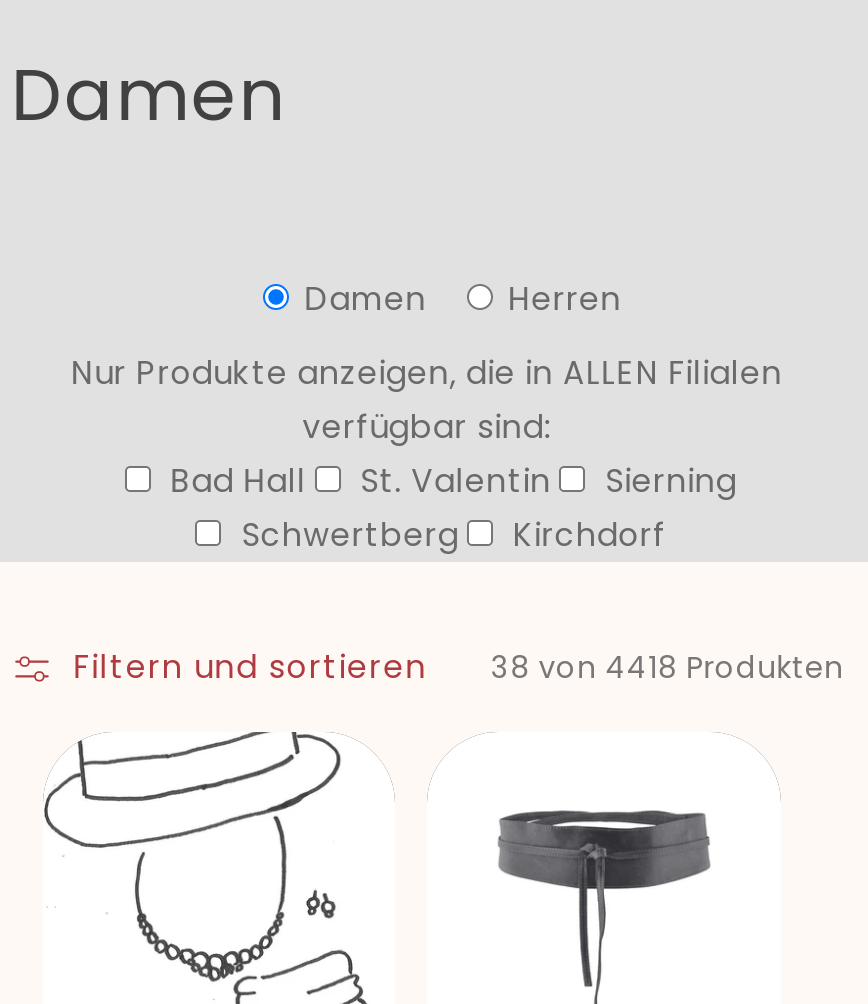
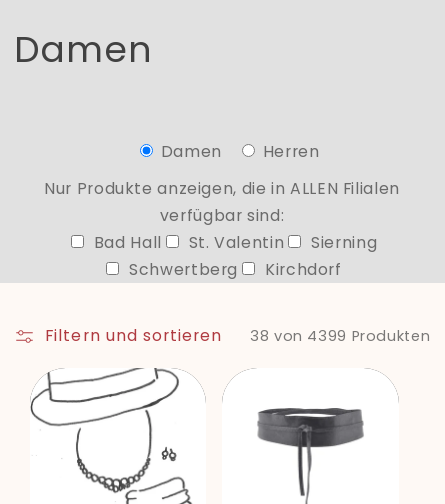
- 38 von 4418 Produkten
+ 38 von 4399 Produkten
